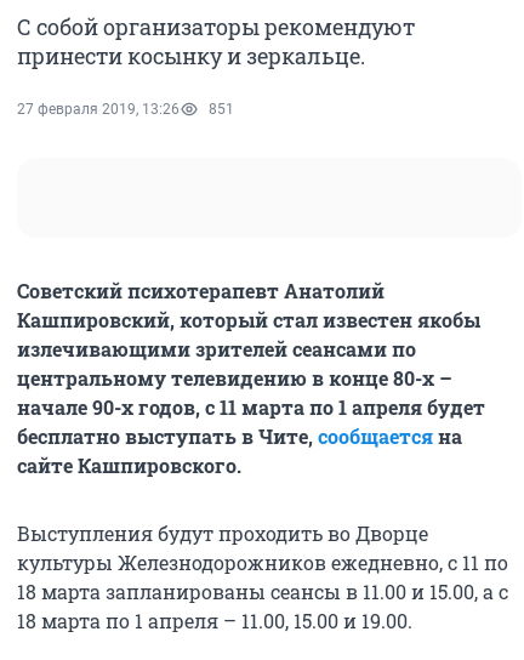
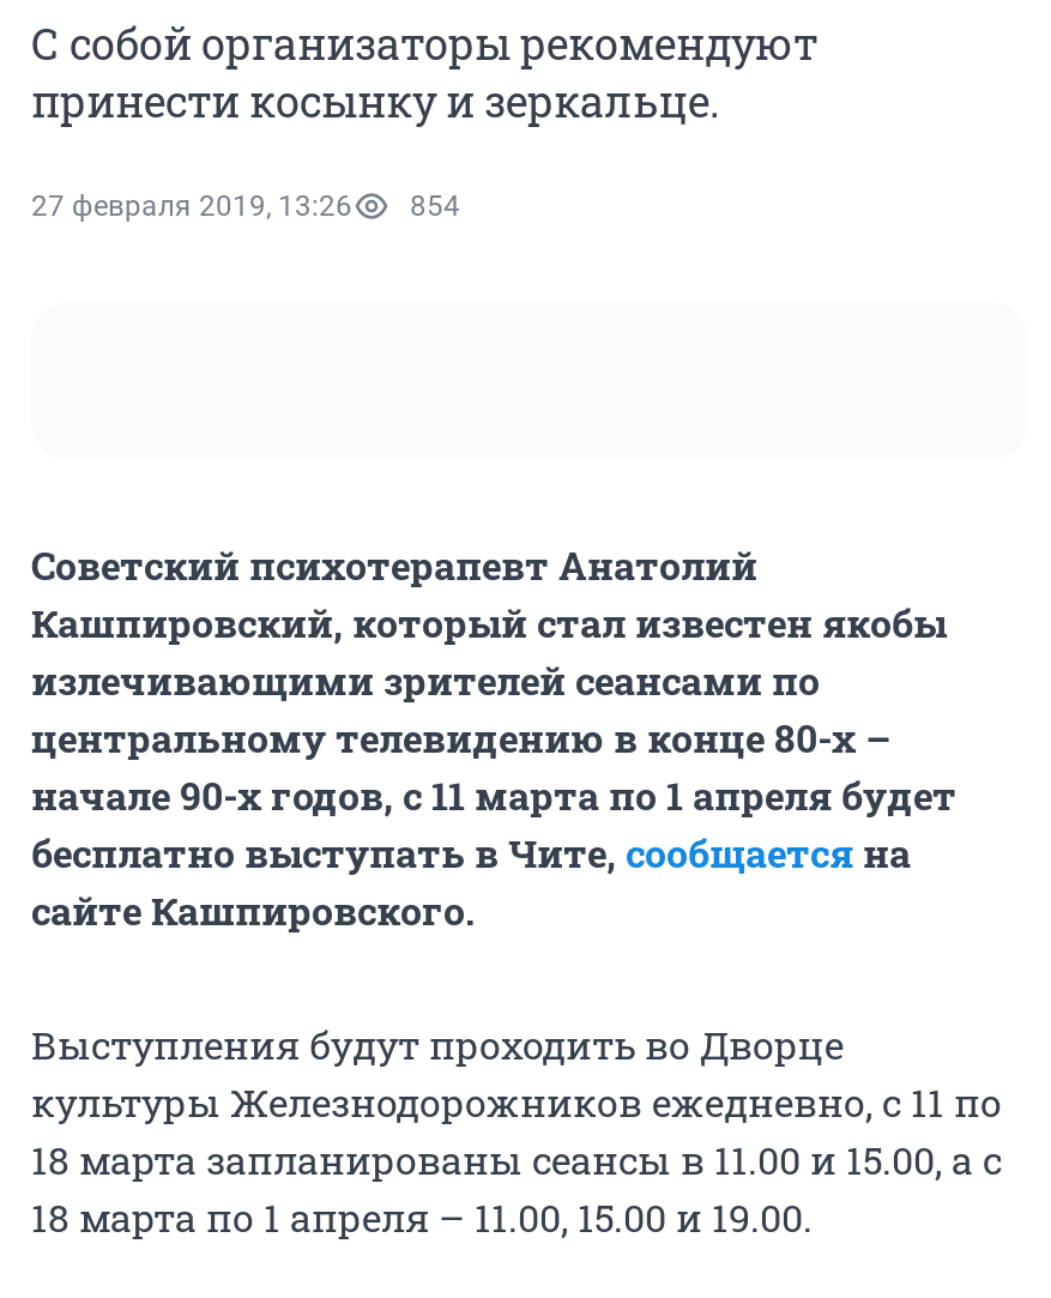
- 27 февраля 2019, 13:26 851
+ 27 февраля 2019, 13:26 854
